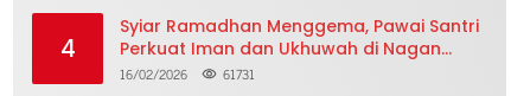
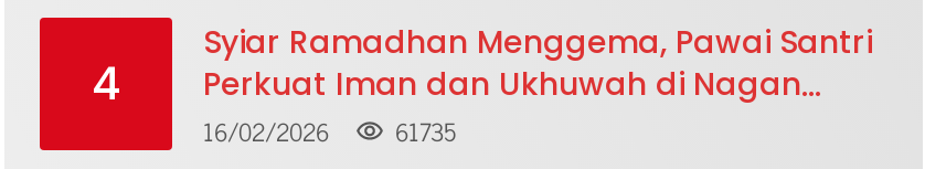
- 61731
+ 61735
